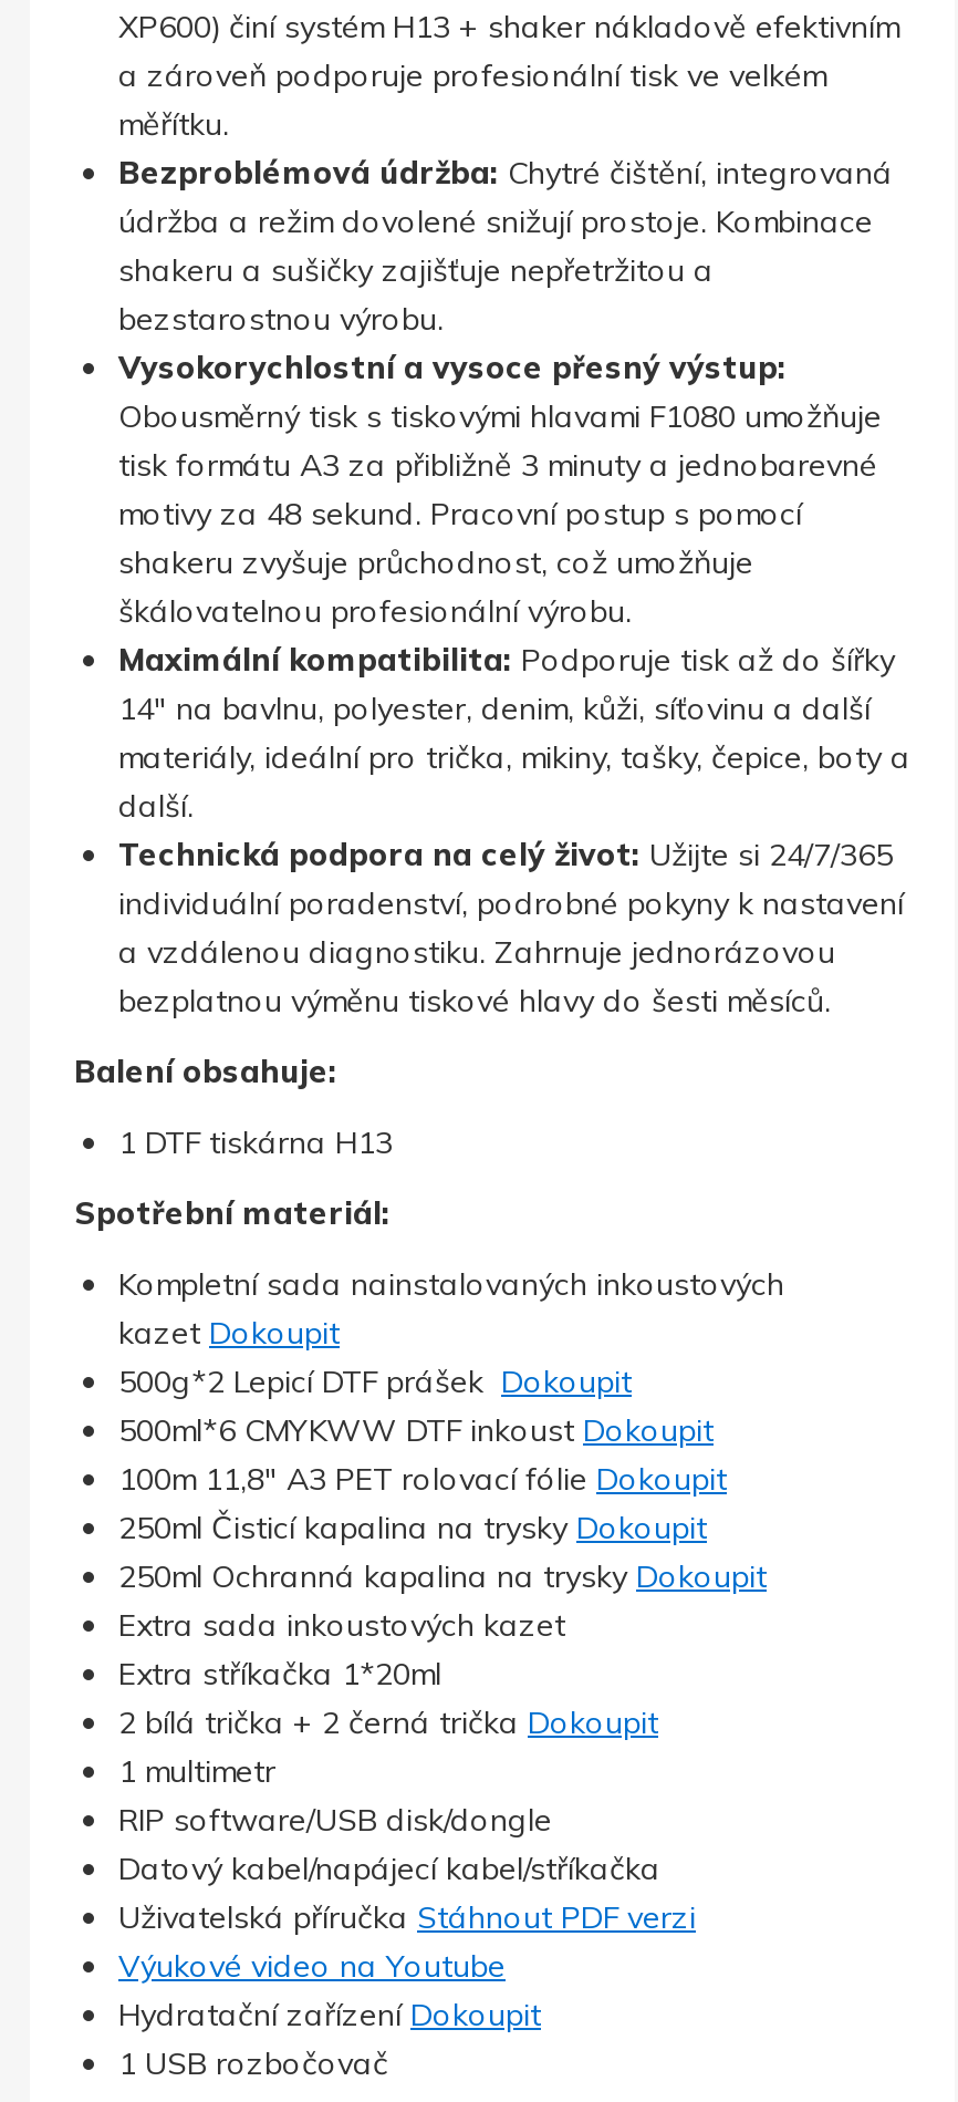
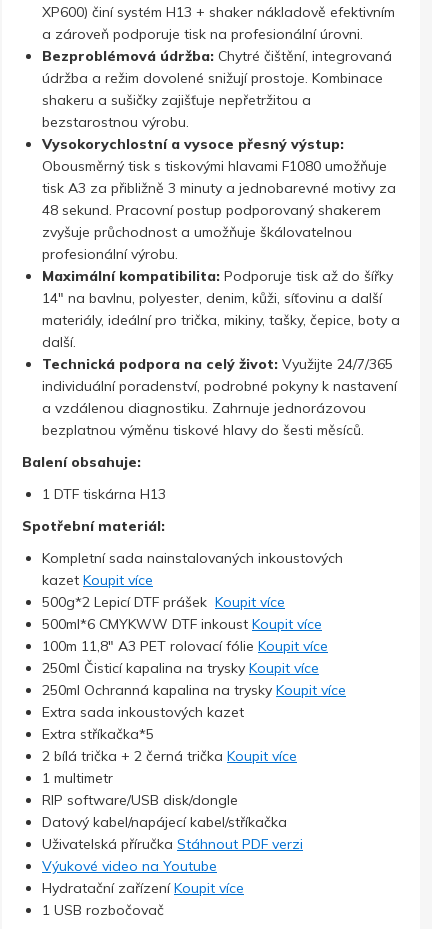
- a zároveň podporuje profesionální tisk ve velkém
- měřítku.
+ a zároveň podporuje tisk na profesionální úrovni.

- tisk formátu A3 za přibližně 3 minuty a jednobarevné
- motivy za 48 sekund. Pracovní postup s pomocí
- shakeru zvyšuje průchodnost, což umožňuje
- škálovatelnou profesionální výrobu.
+ tisk A3 za přibližně 3 minuty a jednobarevné motivy za
+ 48 sekund. Pracovní postup podporovaný shakerem
+ zvyšuje průchodnost a umožňuje škálovatelnou
+ profesionální výrobu.

- Technická podpora na celý život: Užijte si 24/7/365
+ Technická podpora na celý život: Využijte 24/7/365

- kazet Dokoupit
- 500g*2 Lepicí DTF prášek Dokoupit
- 500ml*6 CMYKWW DTF inkoust Dokoupit
- 100m 11,8" A3 PET rolovací fólie Dokoupit
- 250ml Čisticí kapalina na trysky Dokoupit
- 250ml Ochranná kapalina na trysky Dokoupit
+ kazet Koupit více
+ 500g*2 Lepicí DTF prášek Koupit více
+ 500ml*6 CMYKWW DTF inkoust Koupit více
+ 100m 11,8" A3 PET rolovací fólie Koupit více
+ 250ml Čisticí kapalina na trysky Koupit více
+ 250ml Ochranná kapalina na trysky Koupit více

- Extra stříkačka 1*20ml
- 2 bílá trička + 2 černá trička Dokoupit
+ Extra stříkačka*5
+ 2 bílá trička + 2 černá trička Koupit více

- Hydratační zařízení Dokoupit
+ Hydratační zařízení Koupit více
